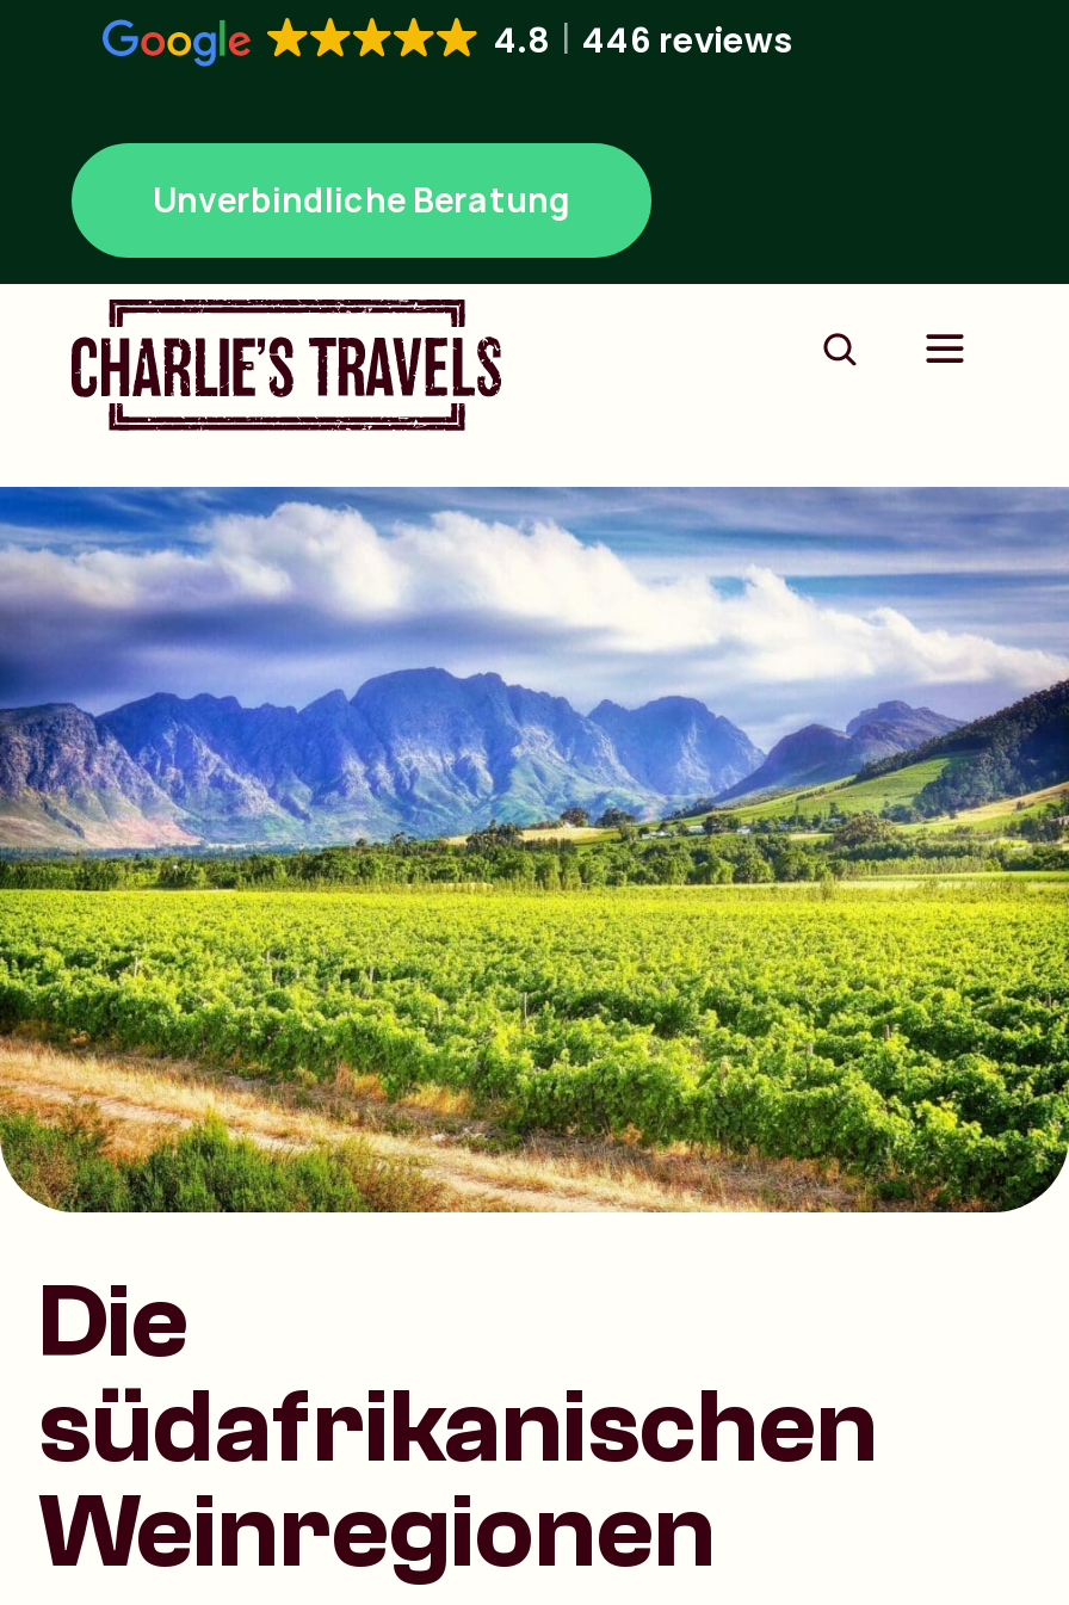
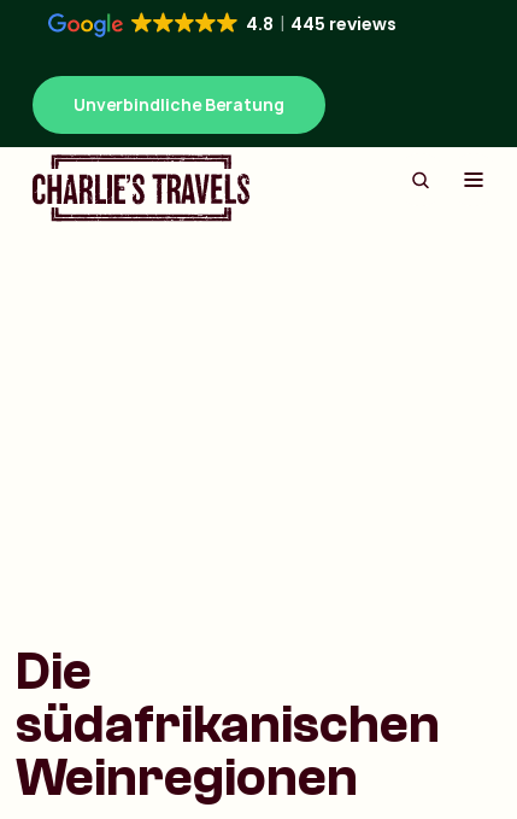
- 4.8 446 reviews
+ 4.8 445 reviews

- [image]
